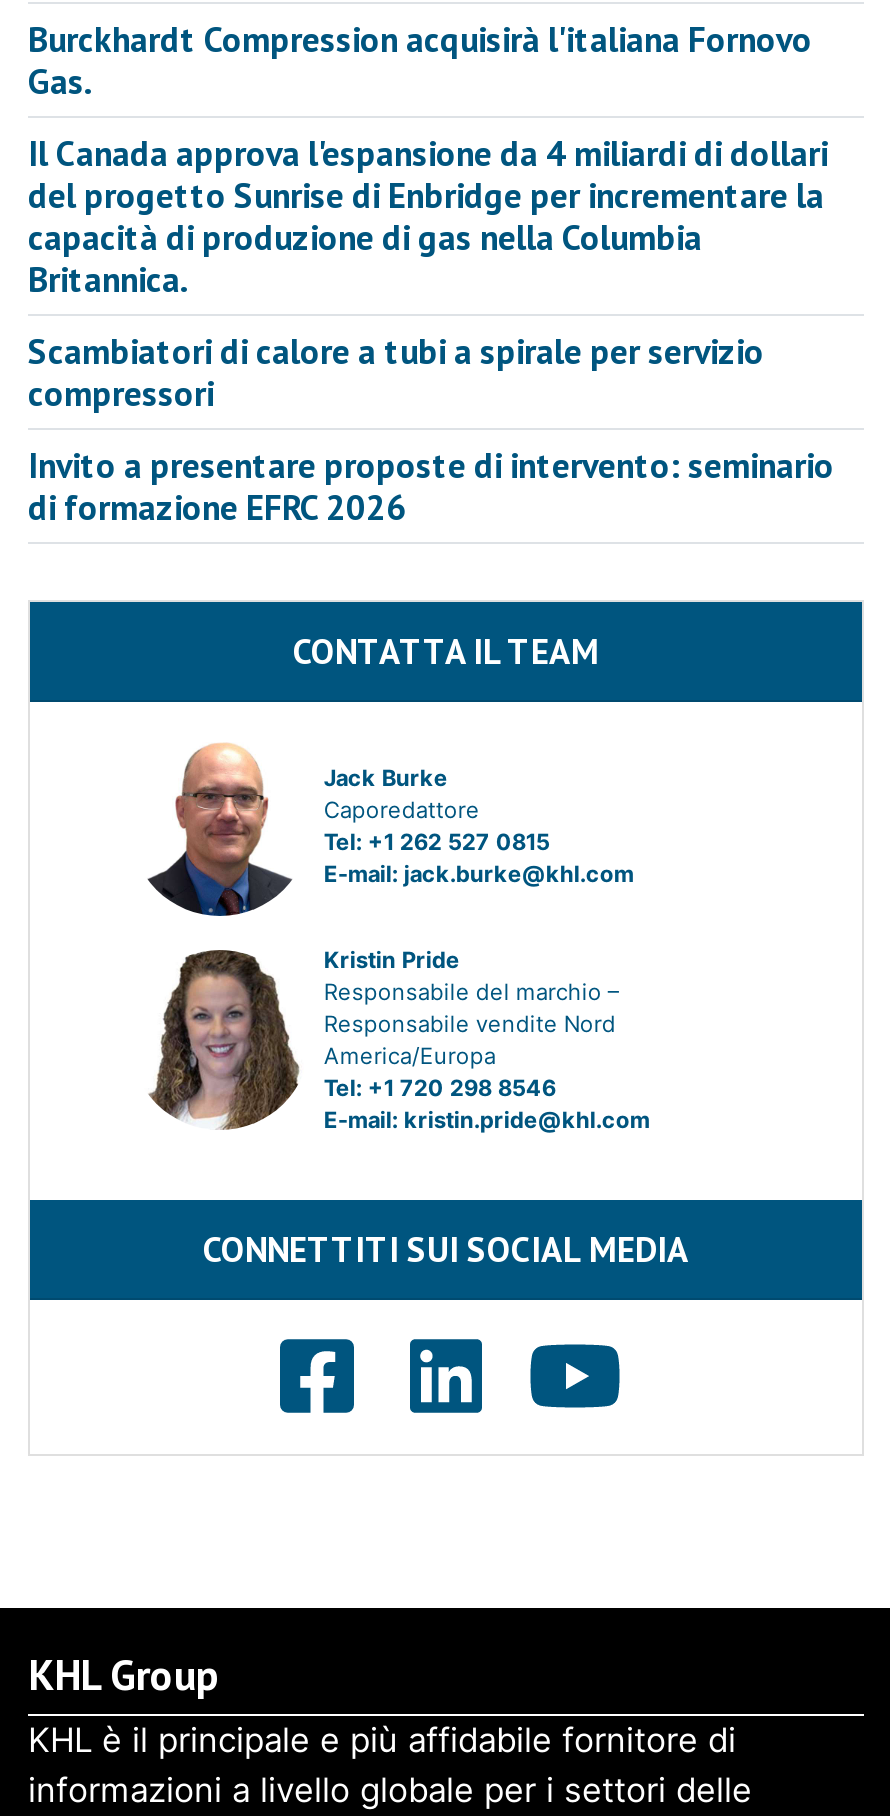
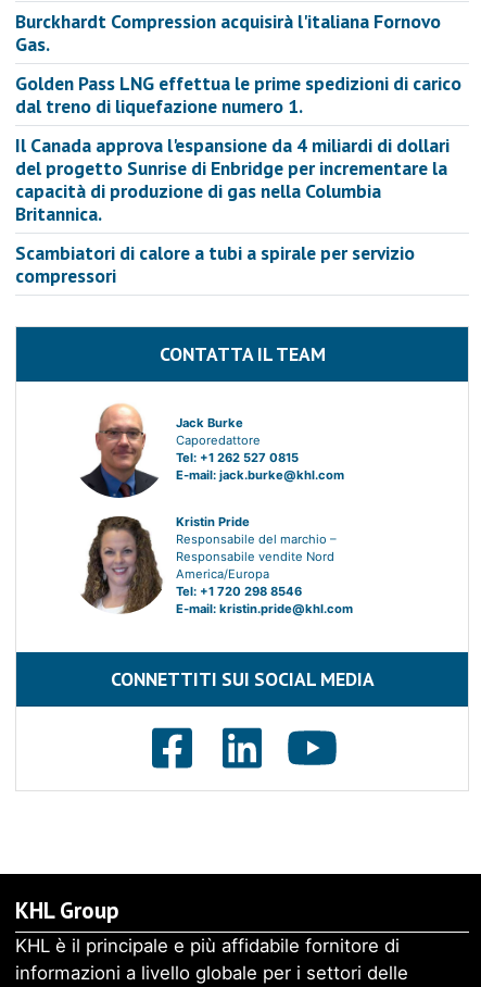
+ Golden Pass LNG effettua le prime spedizioni di carico
+ dal treno di liquefazione numero 1.

moved down: Il Canada approva l'espansione da 4 miliardi di dollari | del progetto Sunrise di Enbridge per incrementare la | capacità di produzione di gas nella Columbia | Britannica. | Scambiatori di calore a tubi a spirale per servizio | compressori

- Invito a presentare proposte di intervento: seminario
- di formazione EFRC 2026
